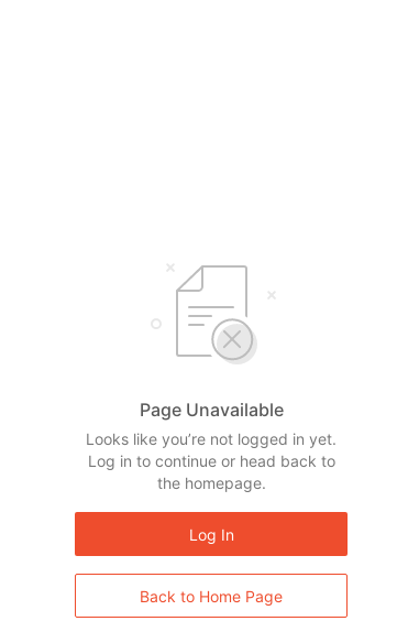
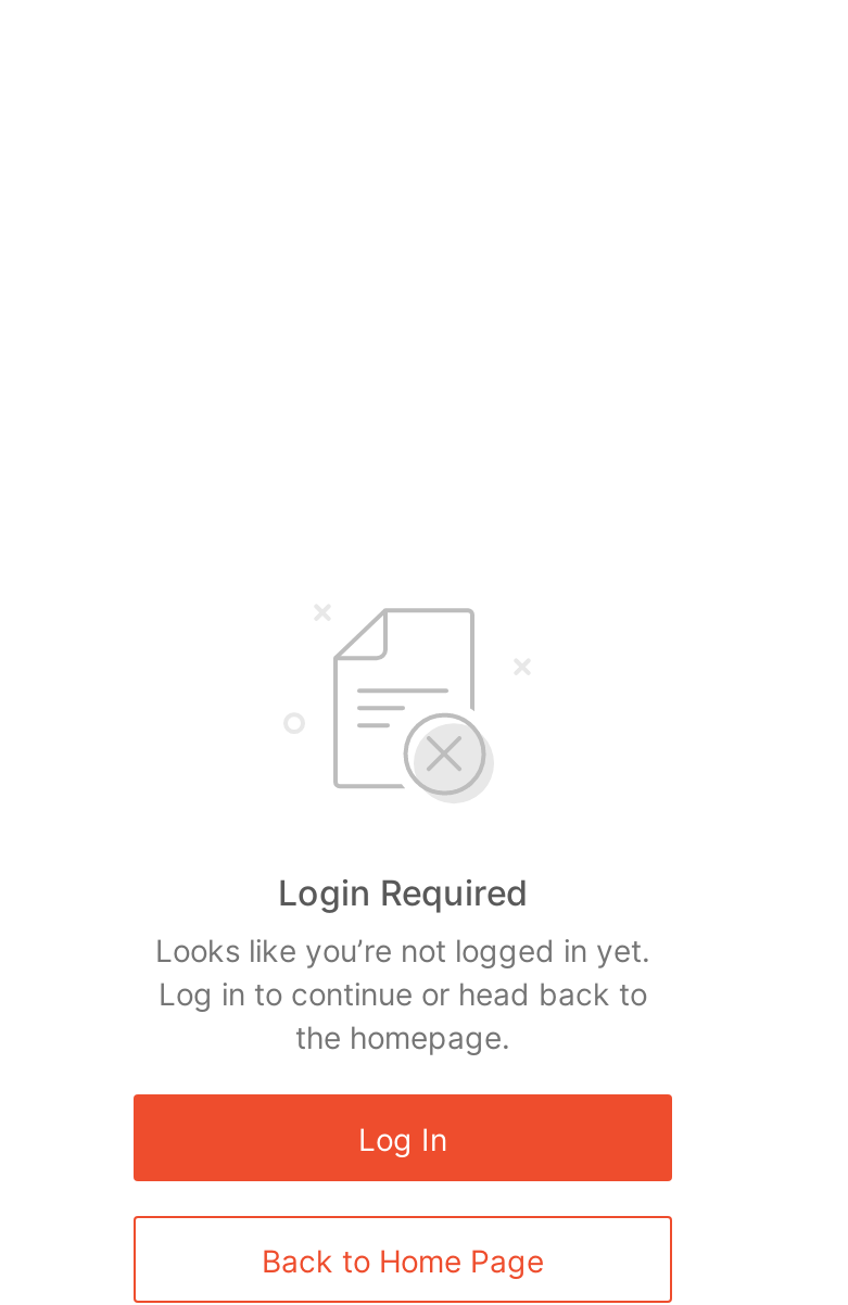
- Page Unavailable
+ Login Required
